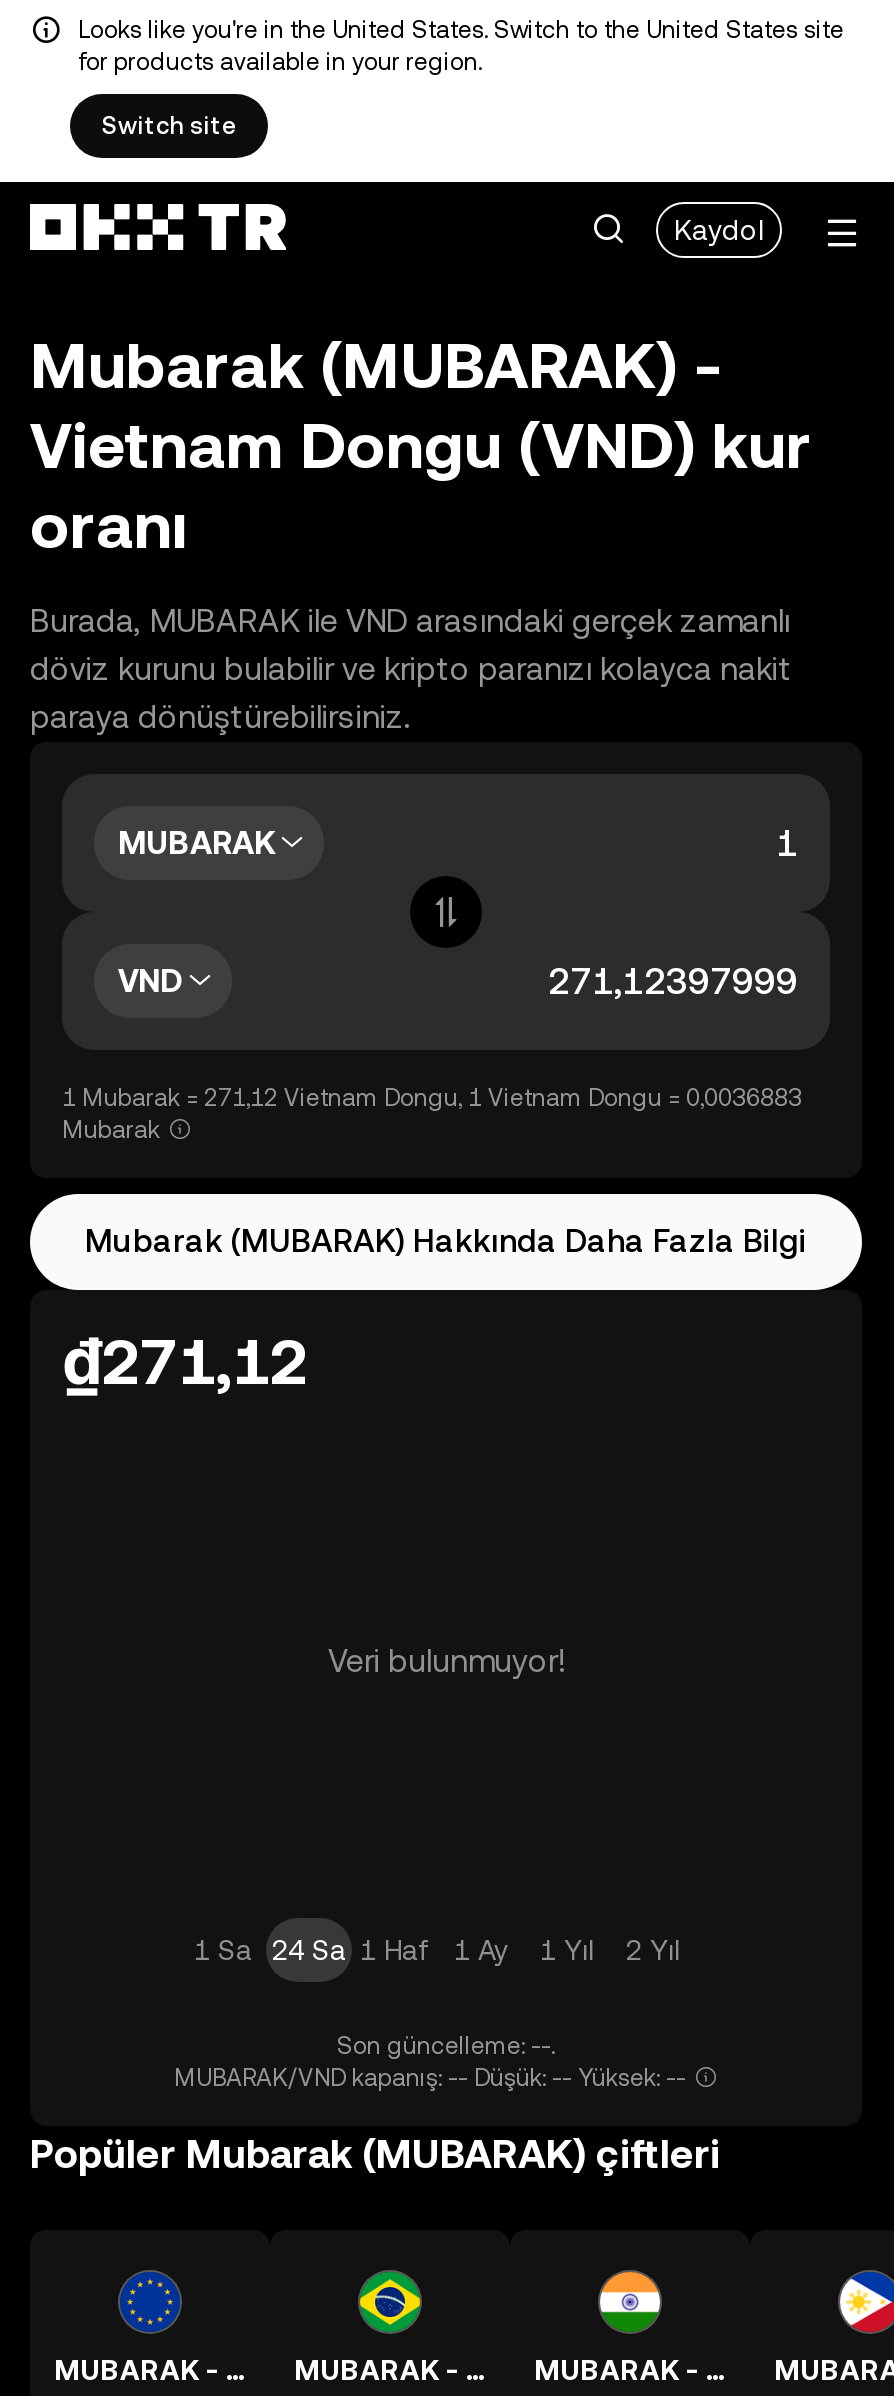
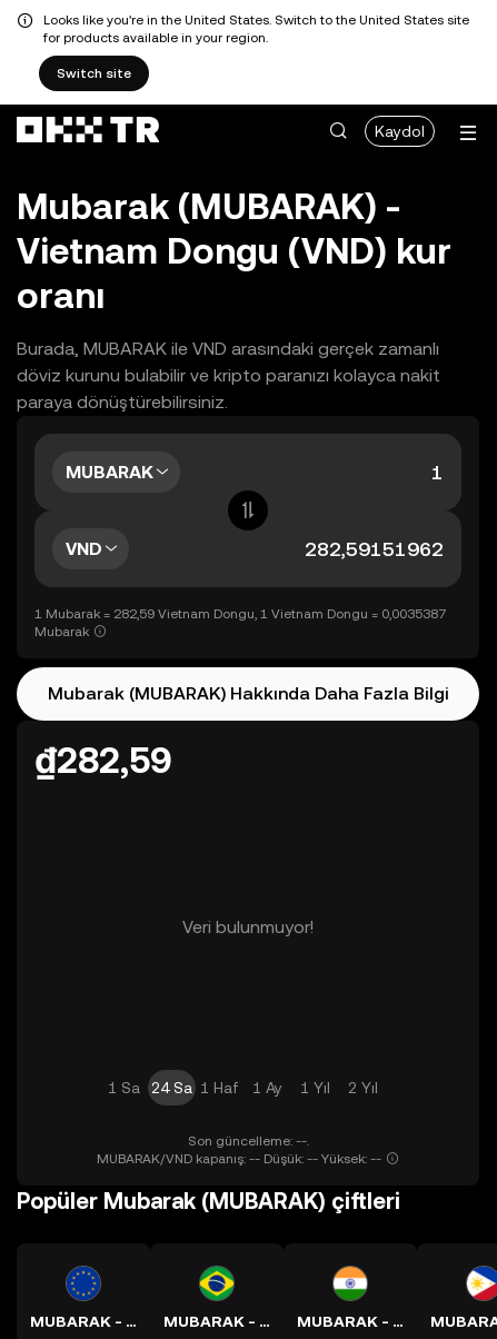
- 1 Mubarak = 271,12 Vietnam Dongu, 1 Vietnam Dongu = 0,0036883
+ 1 Mubarak = 282,59 Vietnam Dongu, 1 Vietnam Dongu = 0,0035387

- ₫271,12
+ ₫282,59
